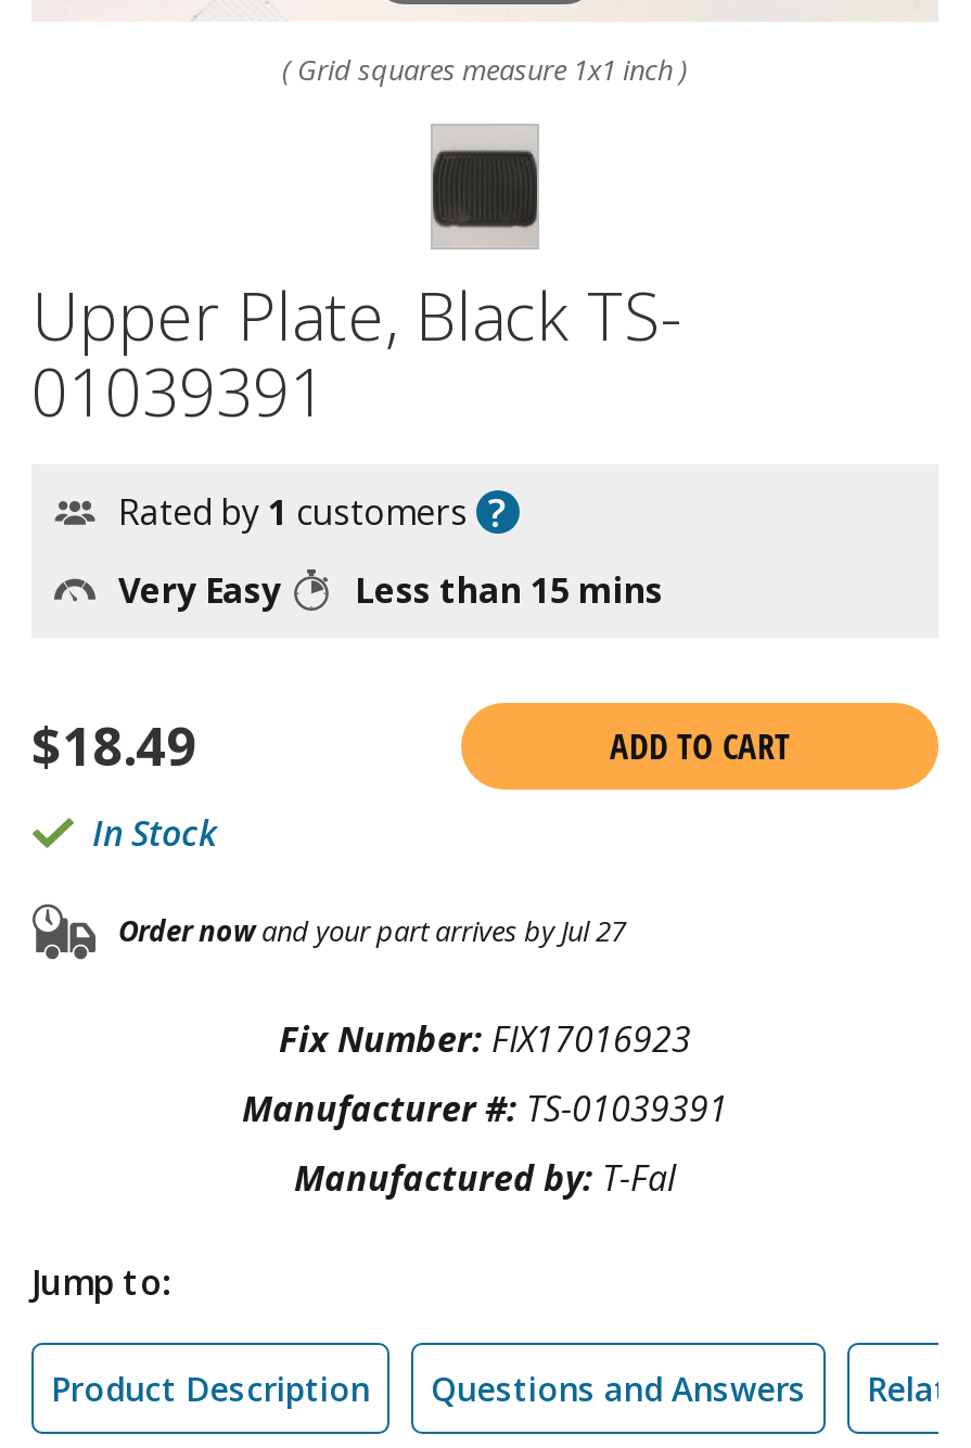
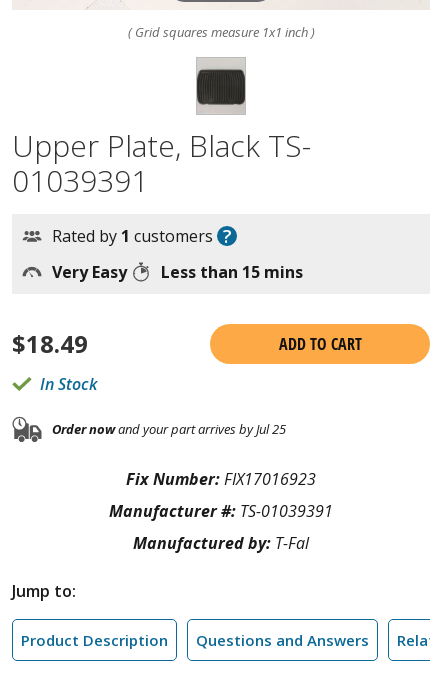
- Order nowand your part arrives by Jul 27
+ Order nowand your part arrives by Jul 25
